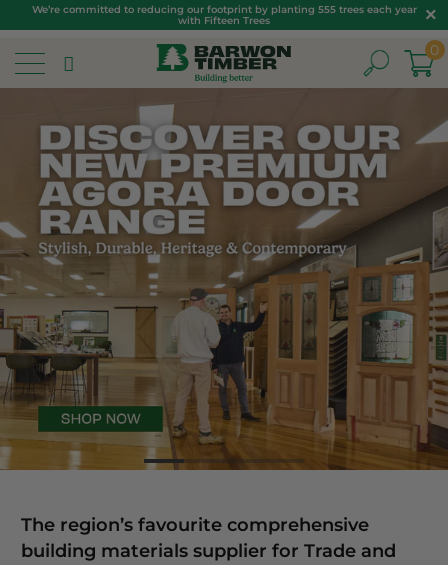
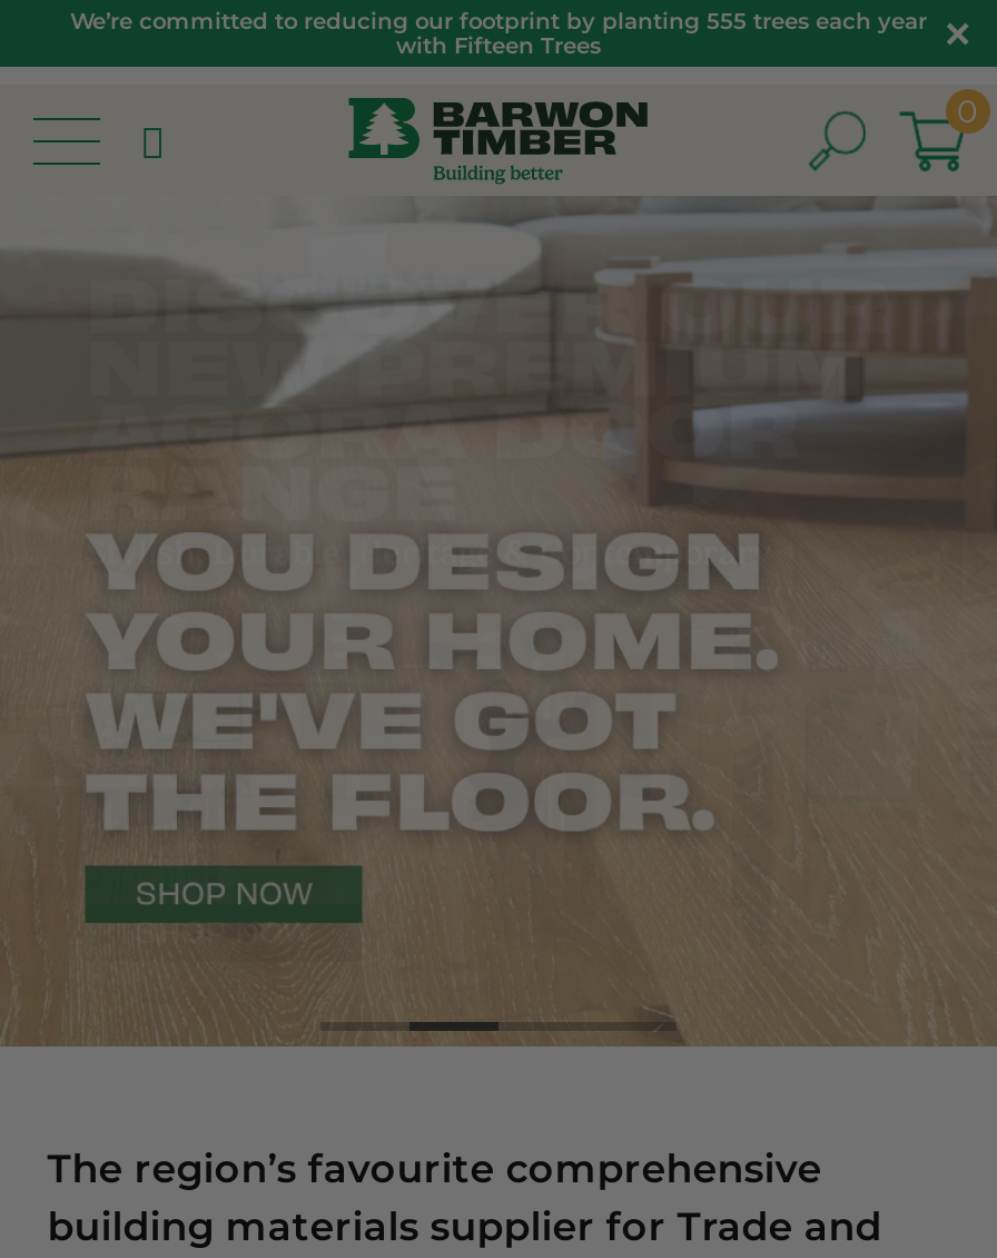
- [image]
+ [image]
